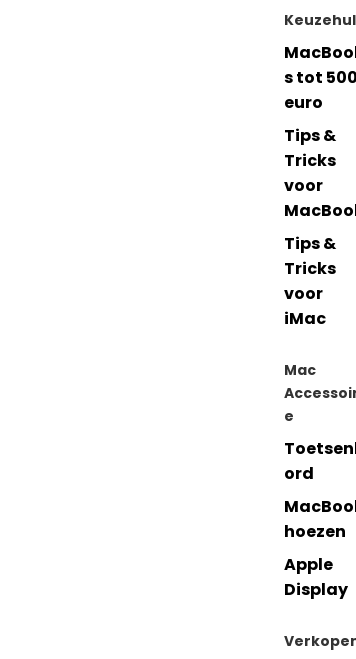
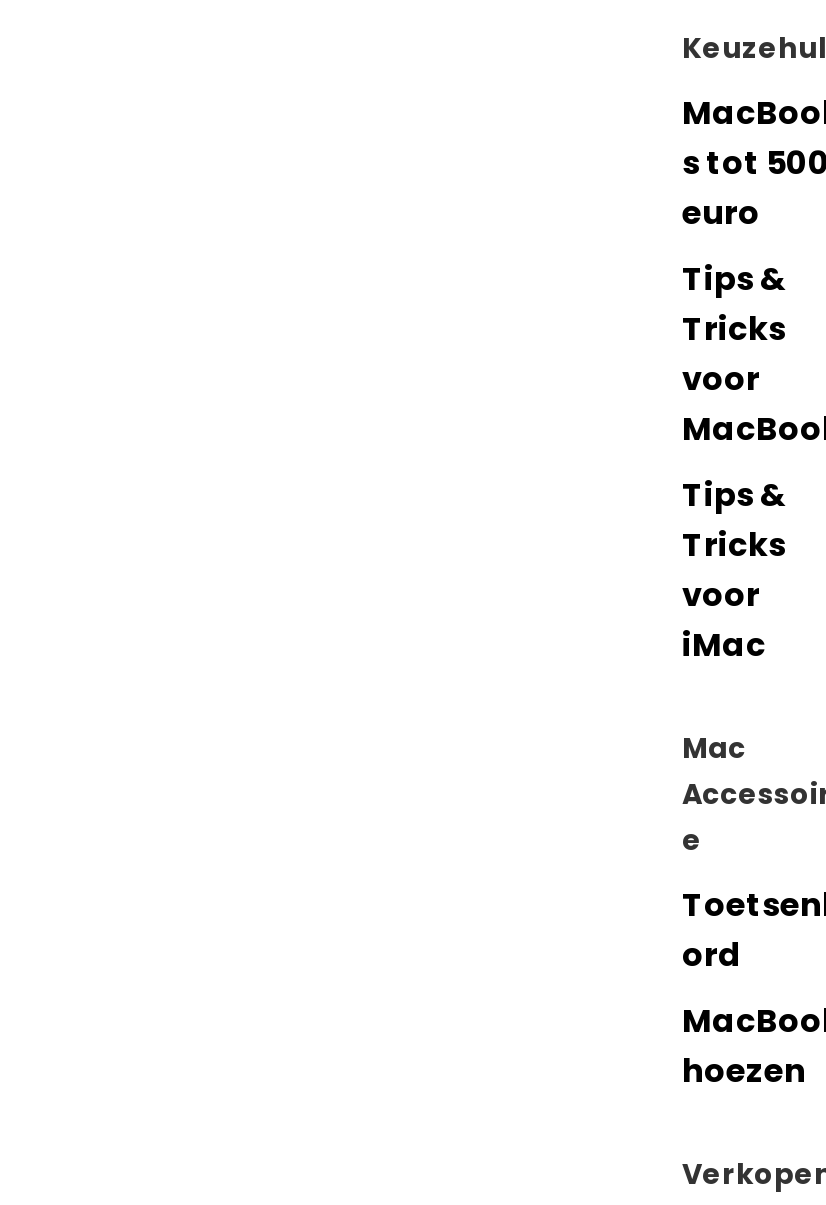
- Apple
- Display
